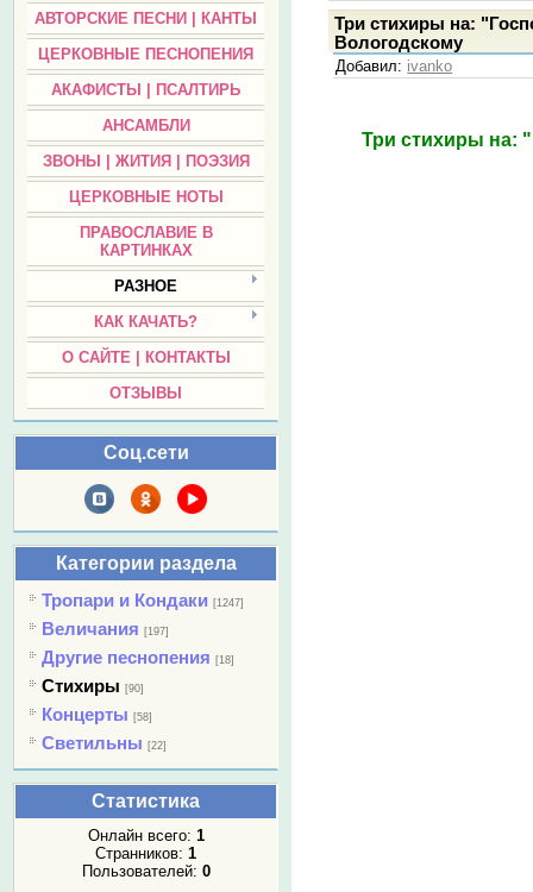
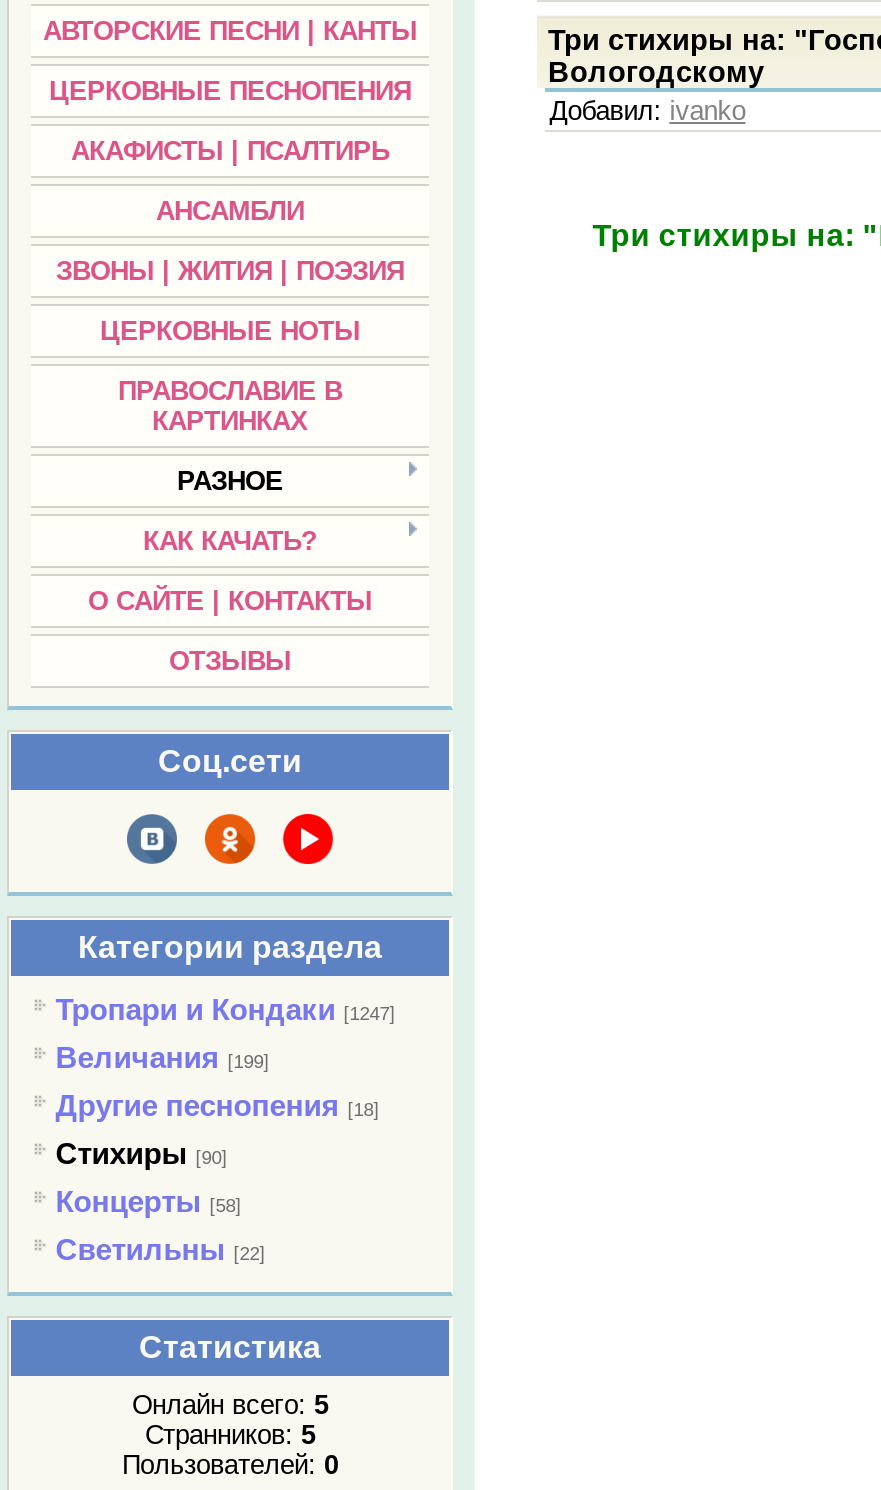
- Величания [197]
+ Величания [199]

- Онлайн всего: 1
+ Онлайн всего: 5

- Странников: 1
+ Странников: 5
